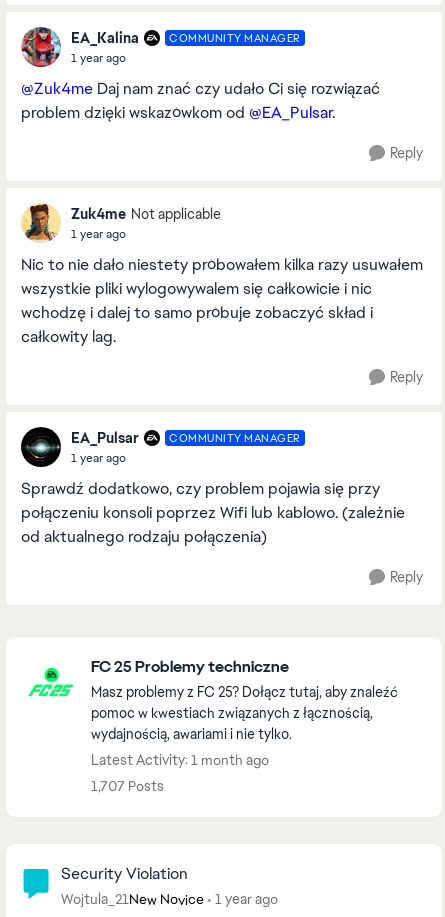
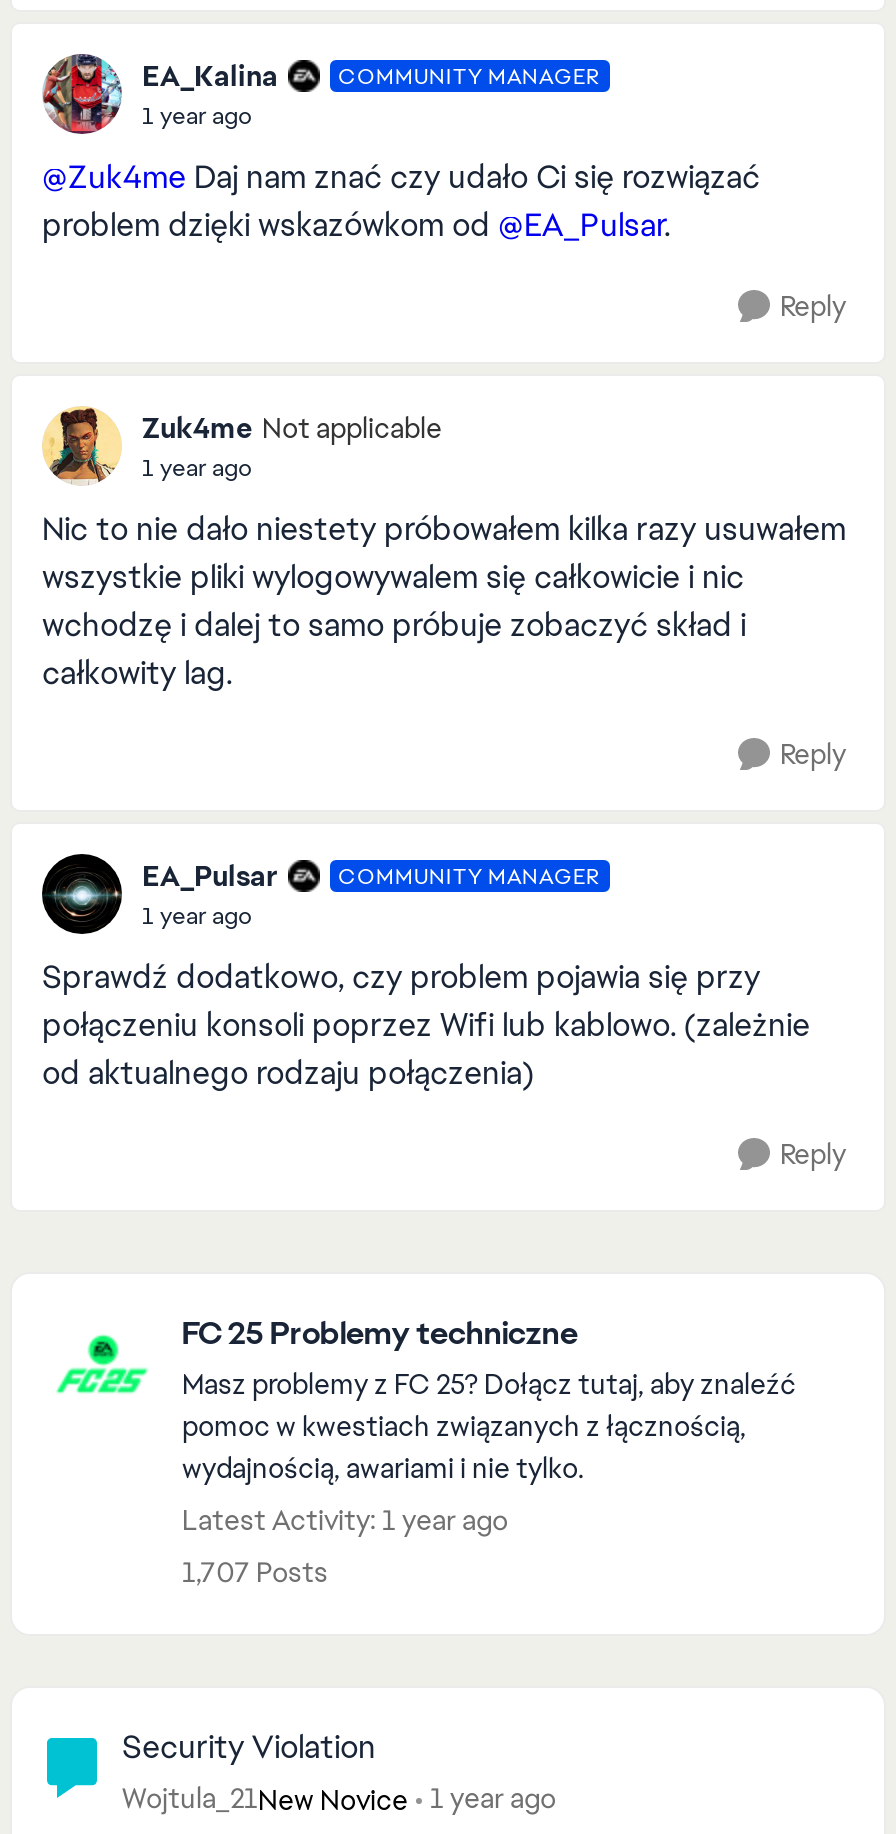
- Latest Activity: 1 month ago
+ Latest Activity: 1 year ago
